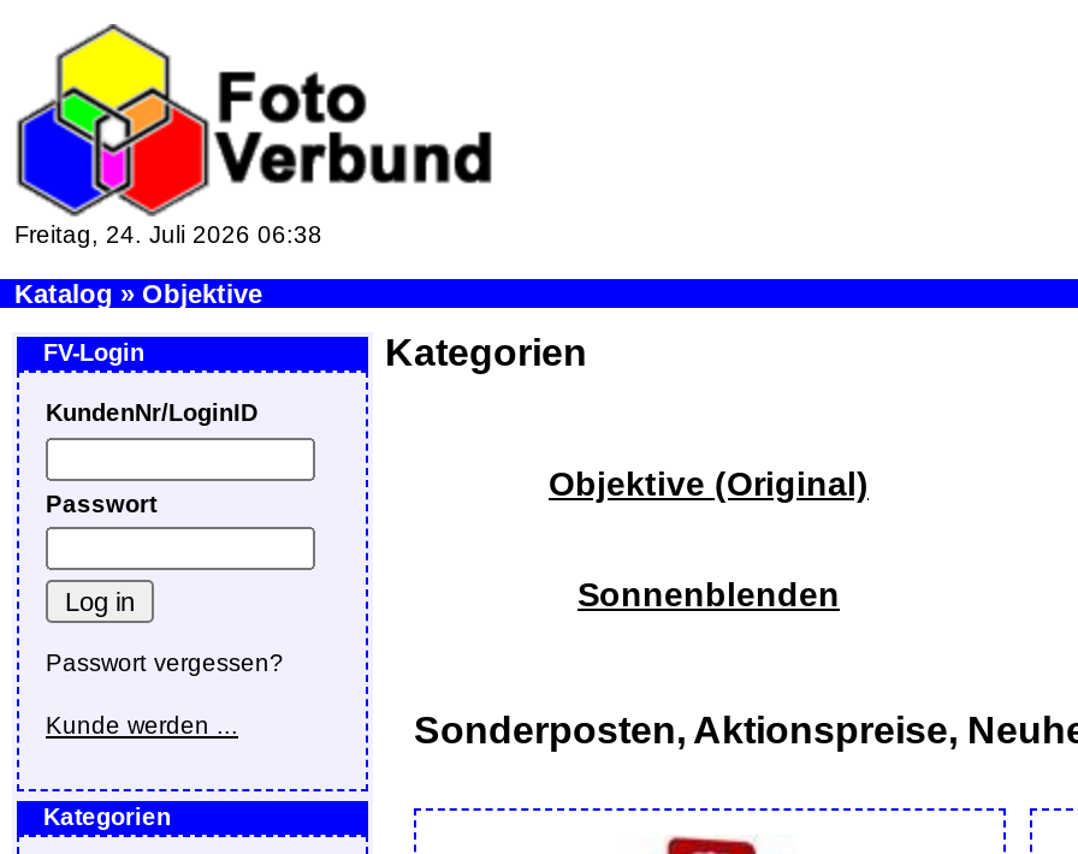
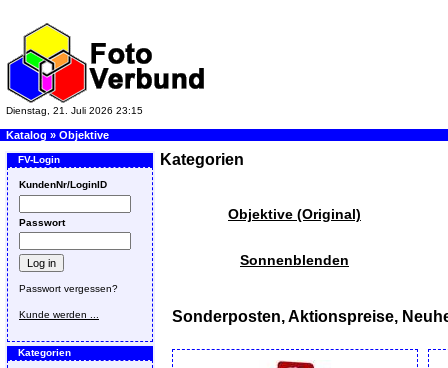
- Freitag, 24. Juli 2026 06:38
+ Dienstag, 21. Juli 2026 23:15
